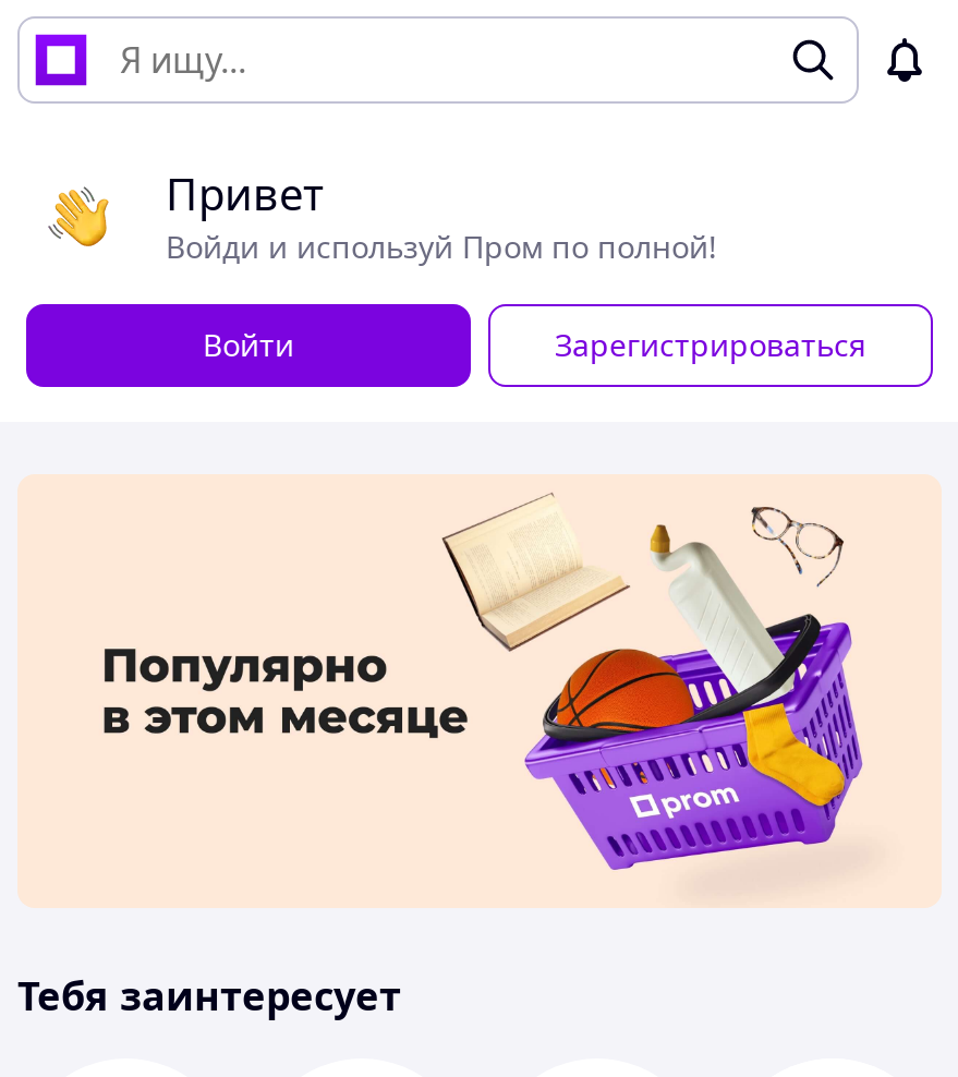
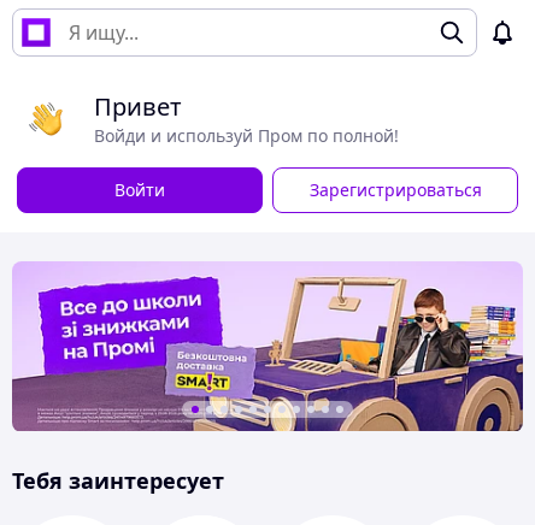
- [image]
+ [image]
